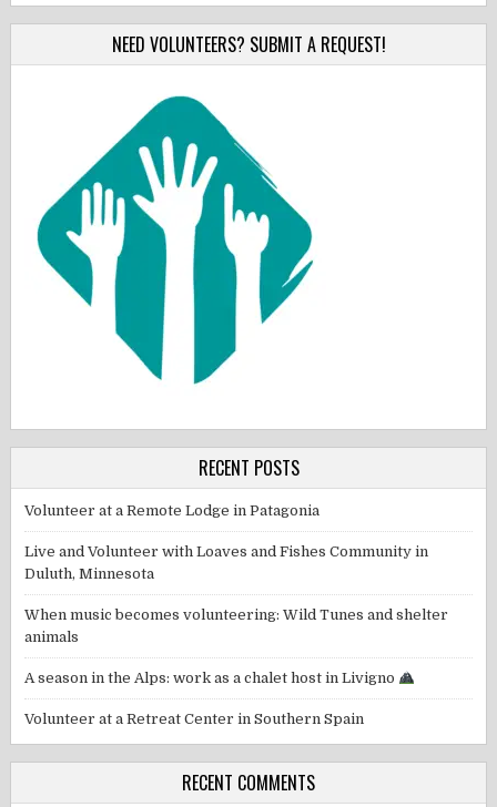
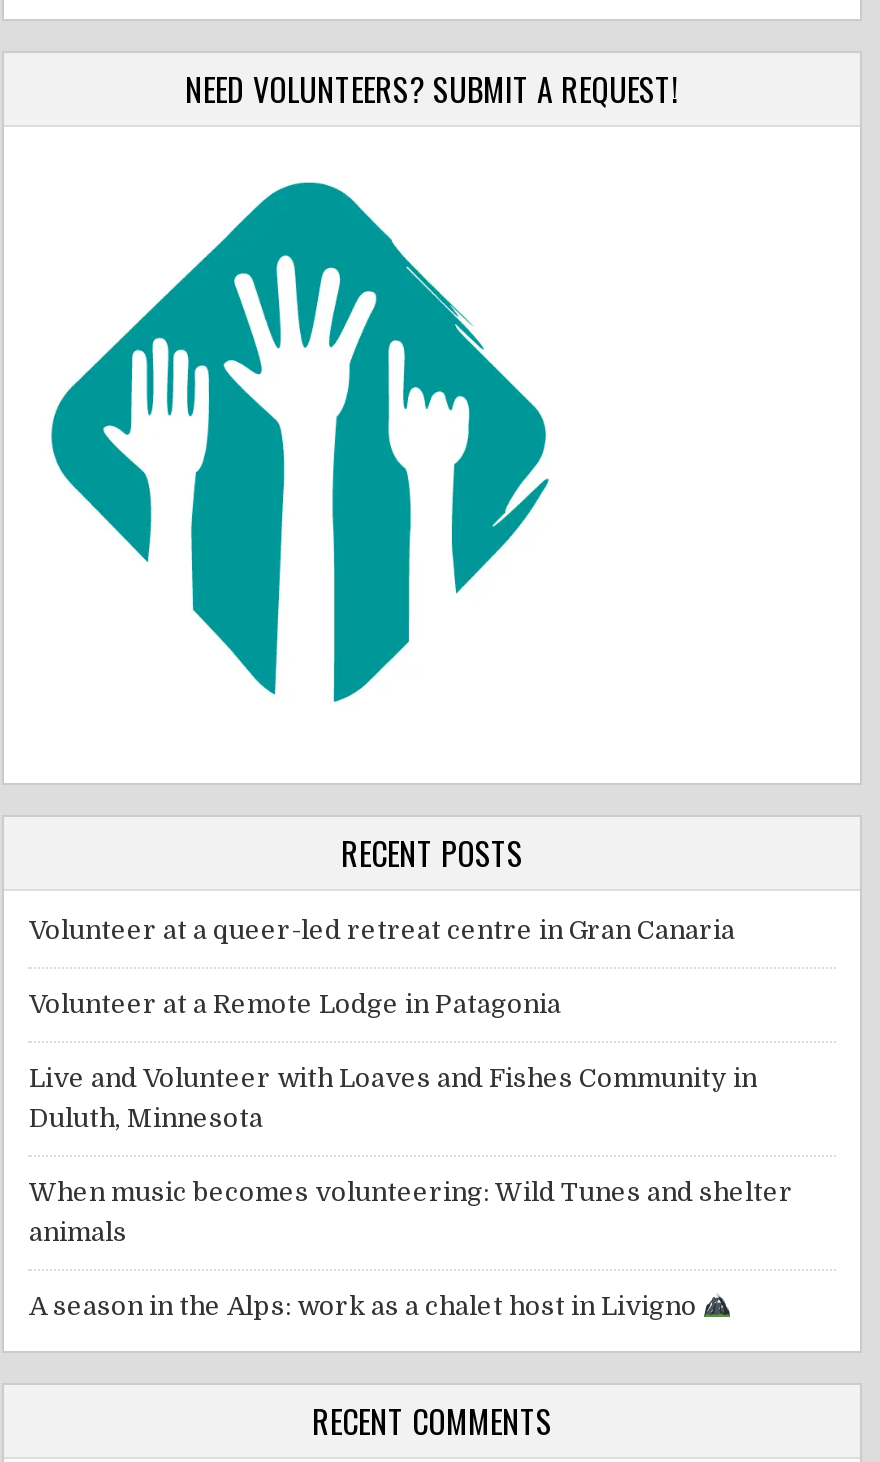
+ Volunteer at a queer-led retreat centre in Gran Canaria

moved down: Volunteer at a Remote Lodge in Patagonia | Live and Volunteer with Loaves and Fishes Community in | Duluth, Minnesota | When music becomes volunteering: Wild Tunes and shelter | animals | A season in the Alps: work as a chalet host in Livigno

- Volunteer at a Retreat Center in Southern Spain
